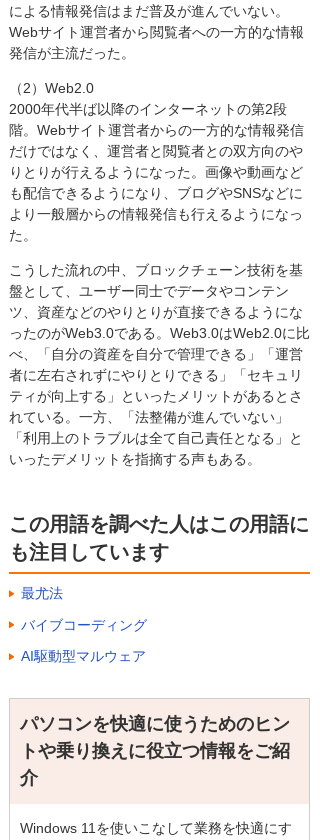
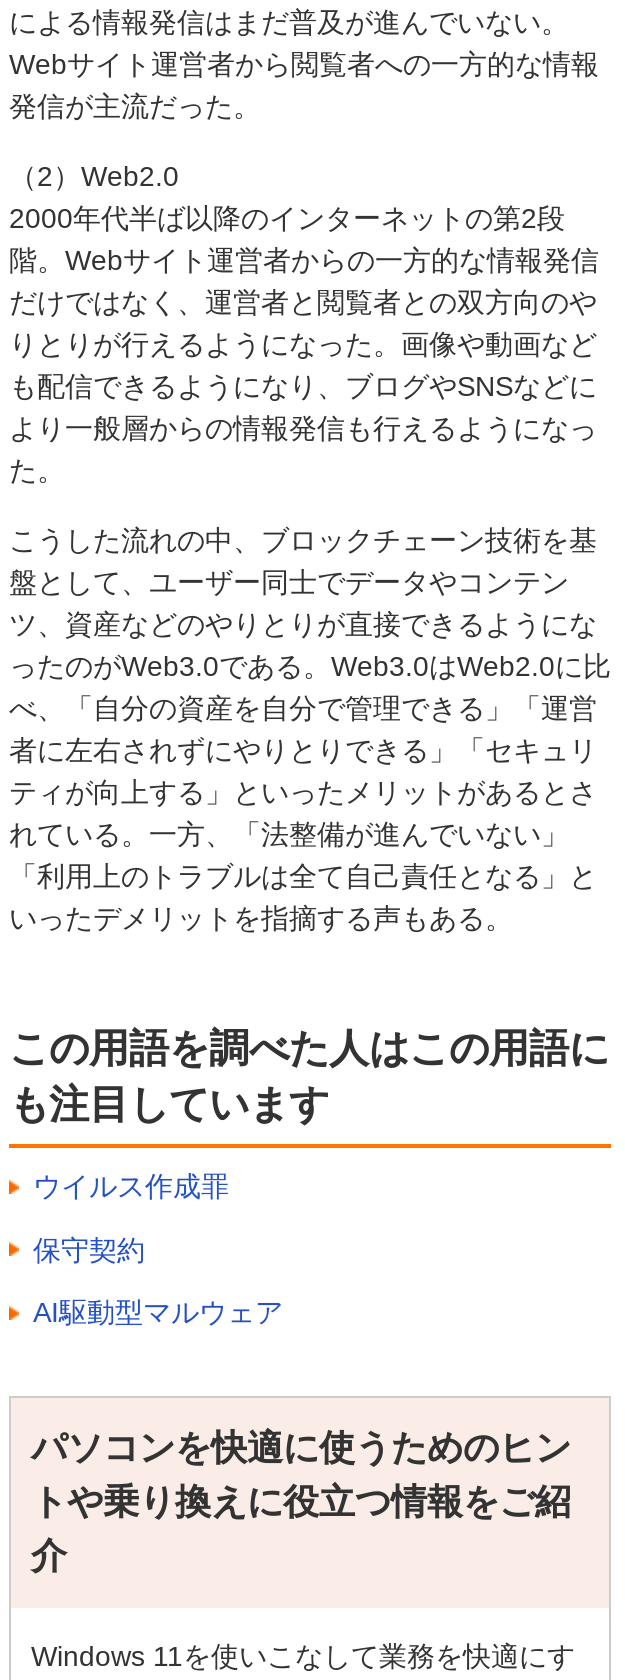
- 最尤法
+ ウイルス作成罪

- バイブコーディング
+ 保守契約
